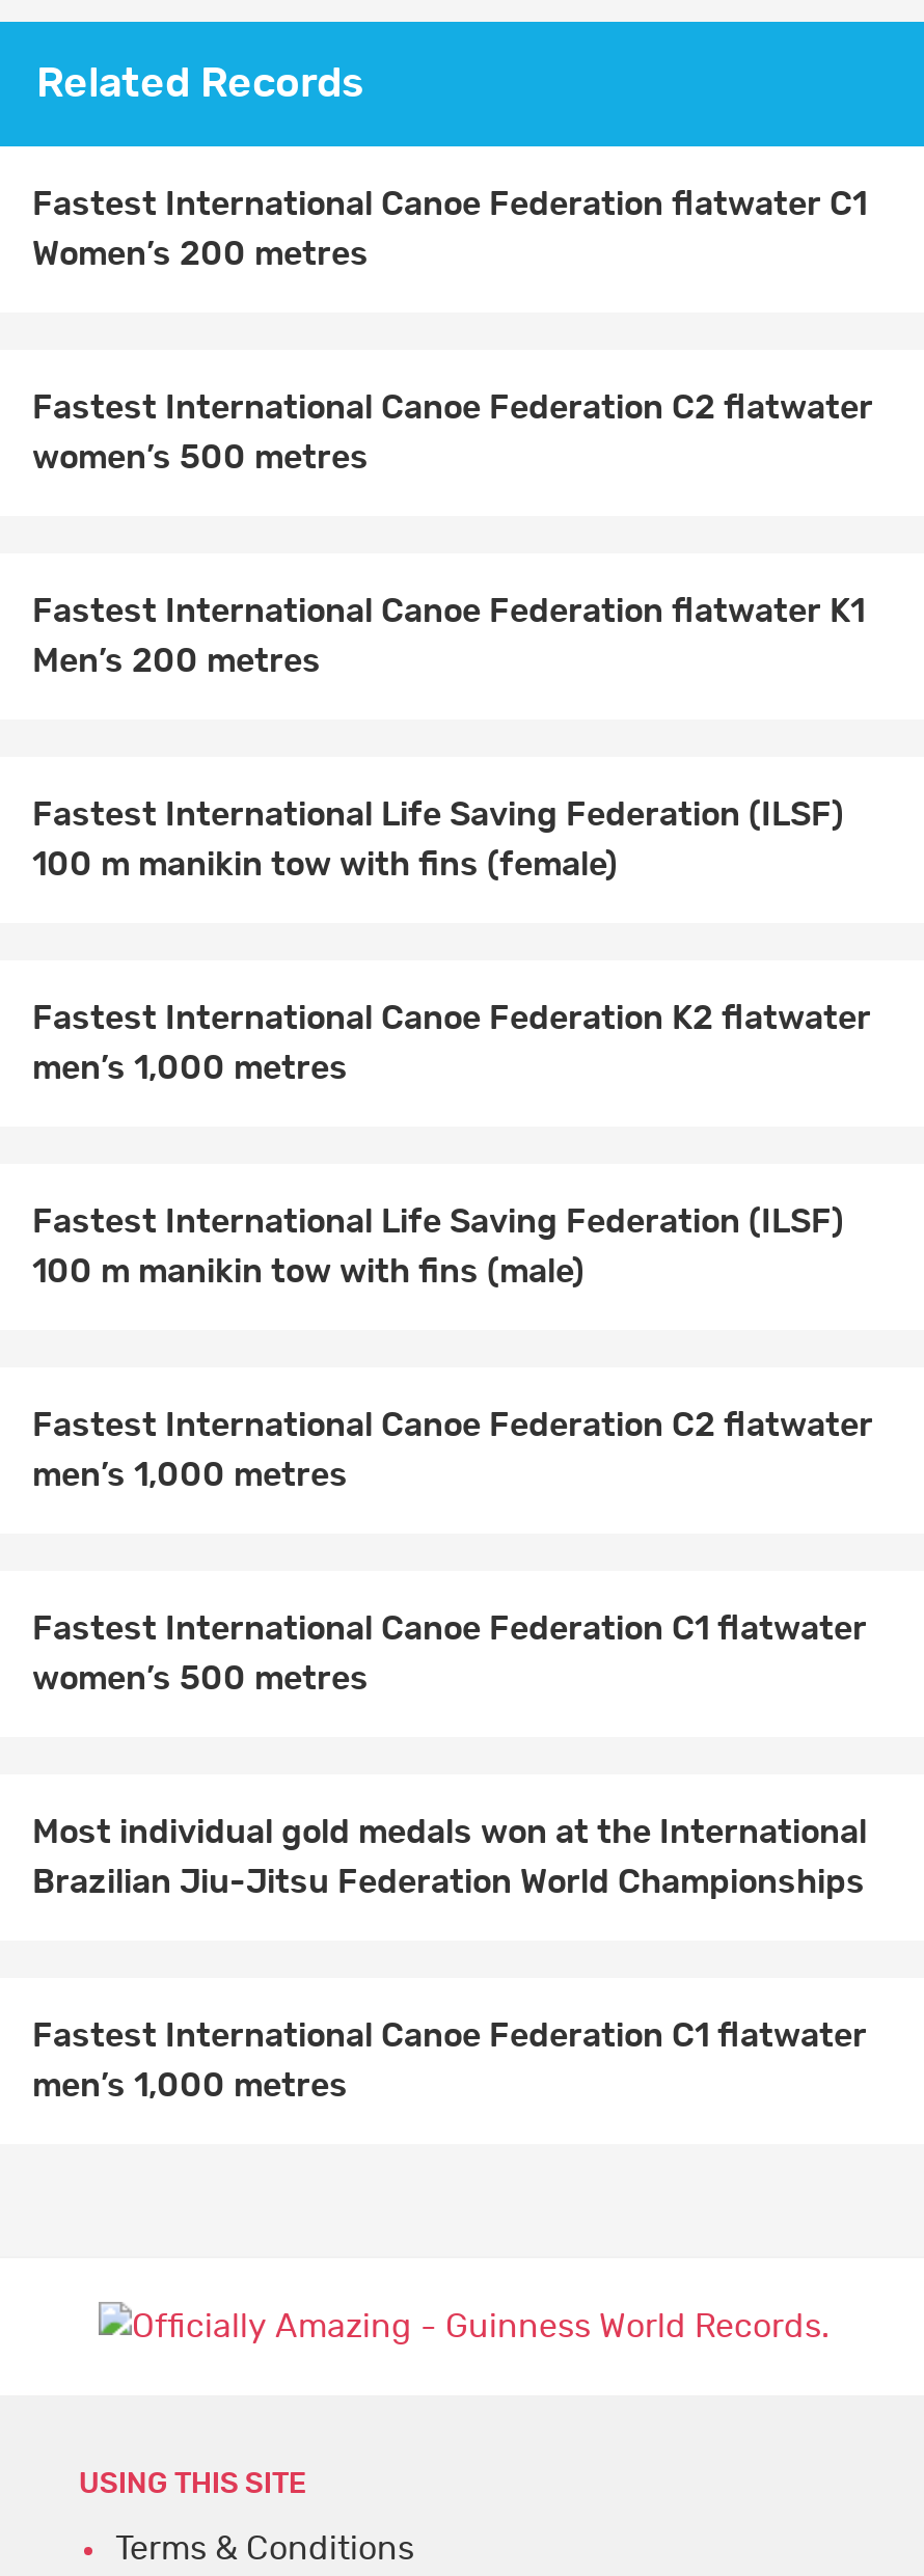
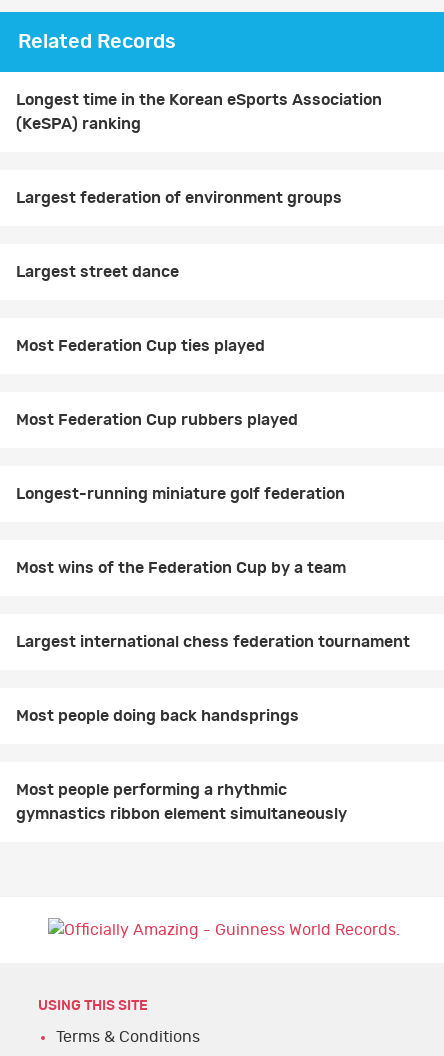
- Fastest International Canoe Federation flatwater C1
- Women’s 200 metres
+ Longest time in the Korean eSports Association
+ (KeSPA) ranking

- Fastest International Canoe Federation C2 flatwater
- women’s 500 metres
+ Largest federation of environment groups

- Fastest International Canoe Federation flatwater K1
- Men’s 200 metres
+ Largest street dance

- Fastest International Life Saving Federation (ILSF)
- 100 m manikin tow with fins (female)
+ Most Federation Cup ties played

- Fastest International Canoe Federation K2 flatwater
- men’s 1,000 metres
+ Most Federation Cup rubbers played

- Fastest International Life Saving Federation (ILSF)
- 100 m manikin tow with fins (male)
+ Longest-running miniature golf federation

- Fastest International Canoe Federation C2 flatwater
- men’s 1,000 metres
+ Most wins of the Federation Cup by a team

- Fastest International Canoe Federation C1 flatwater
- women’s 500 metres
+ Largest international chess federation tournament

- Most individual gold medals won at the International
- Brazilian Jiu-Jitsu Federation World Championships
+ Most people doing back handsprings

- Fastest International Canoe Federation C1 flatwater
- men’s 1,000 metres
+ Most people performing a rhythmic
+ gymnastics ribbon element simultaneously
